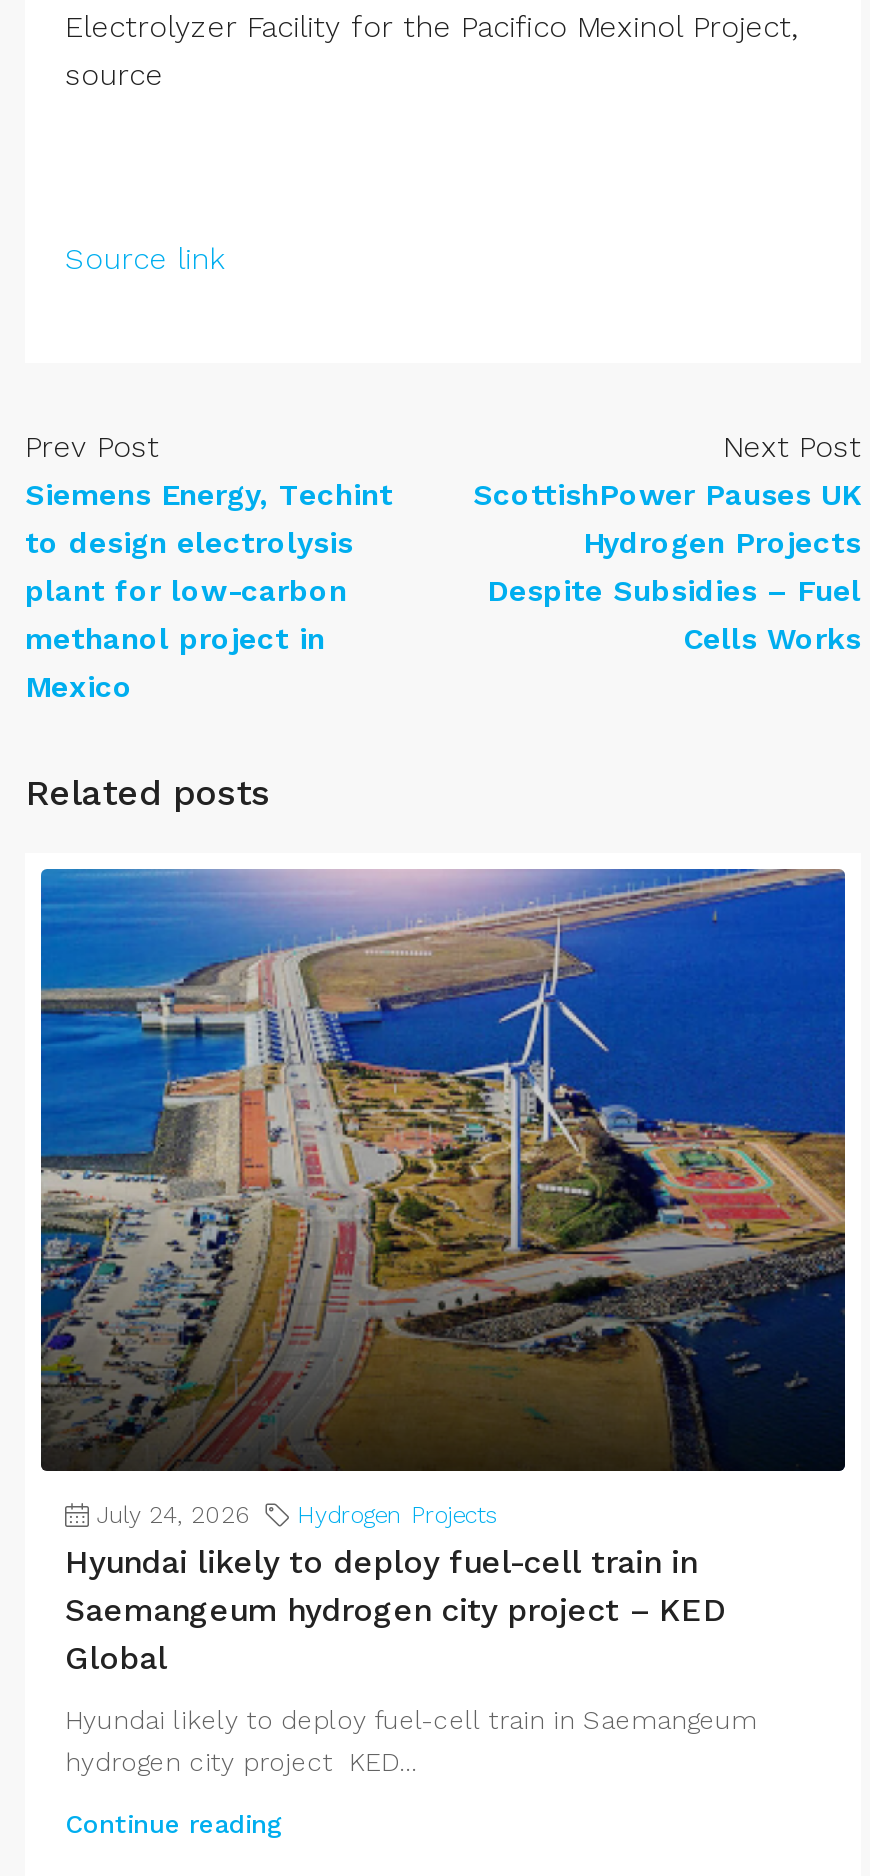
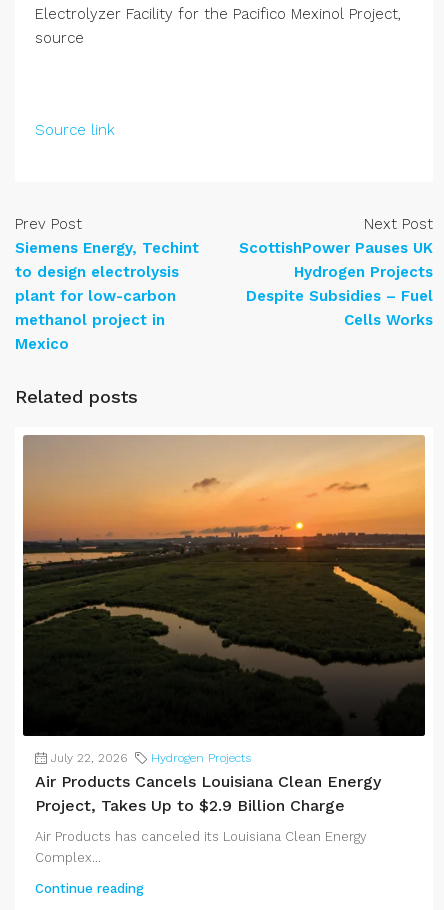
- [image]
- July 24, 2026 Hydrogen Projects
+ [image]
+ July 22, 2026 Hydrogen Projects

- Hyundai likely to deploy fuel-cell train in
- Saemangeum hydrogen city project – KED
- Global
+ Air Products Cancels Louisiana Clean Energy
+ Project, Takes Up to $2.9 Billion Charge

- Hyundai likely to deploy fuel-cell train in Saemangeum
- hydrogen city project KED...
+ Air Products has canceled its Louisiana Clean Energy
+ Complex...
